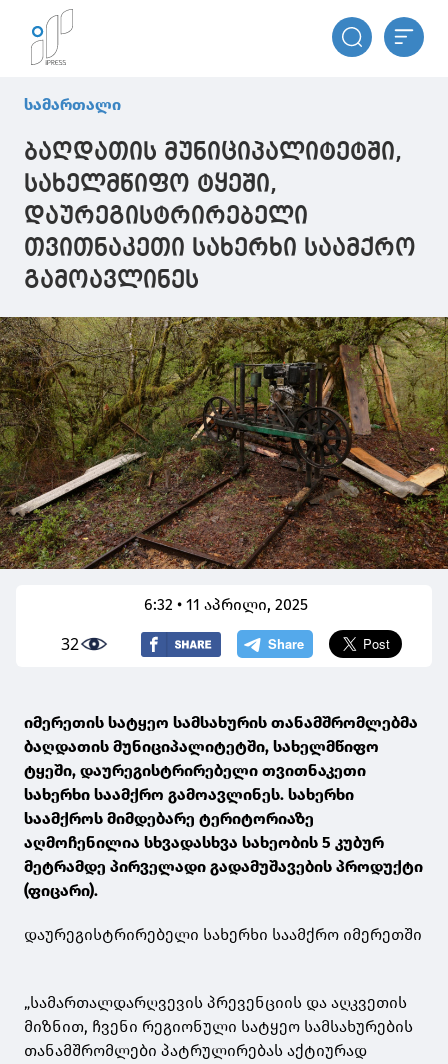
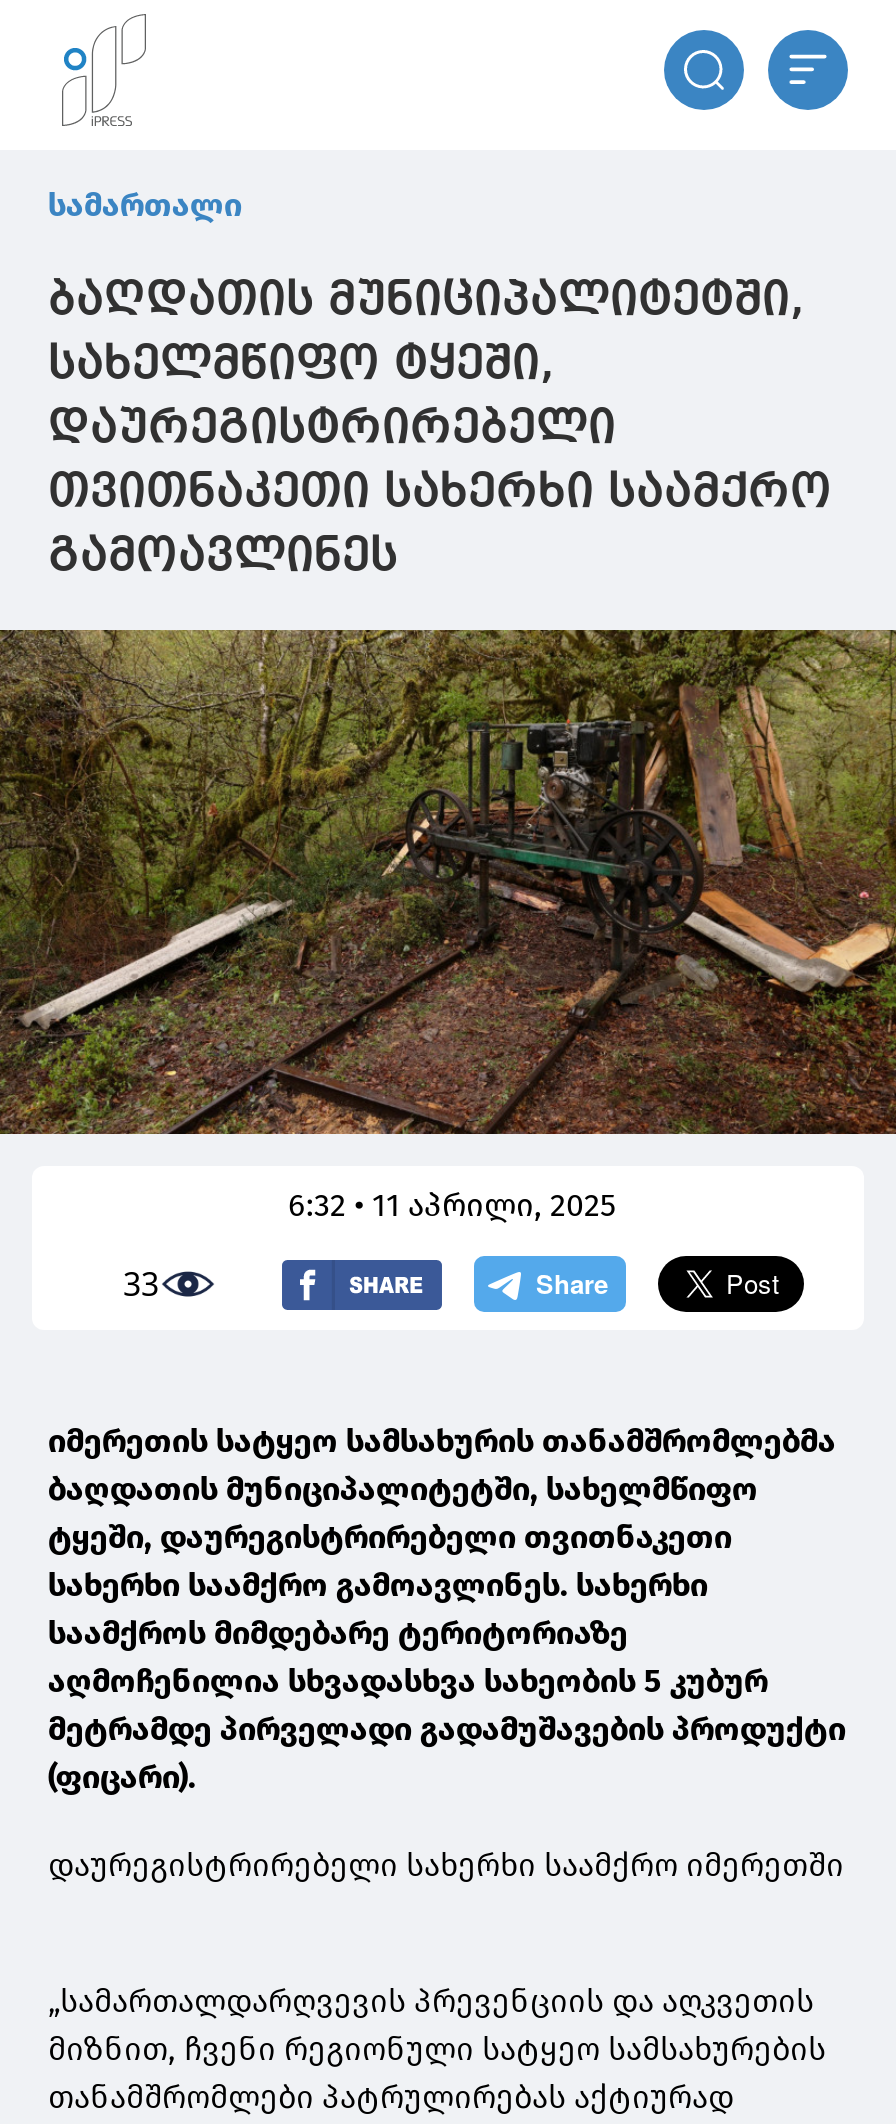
- 32
+ 33
